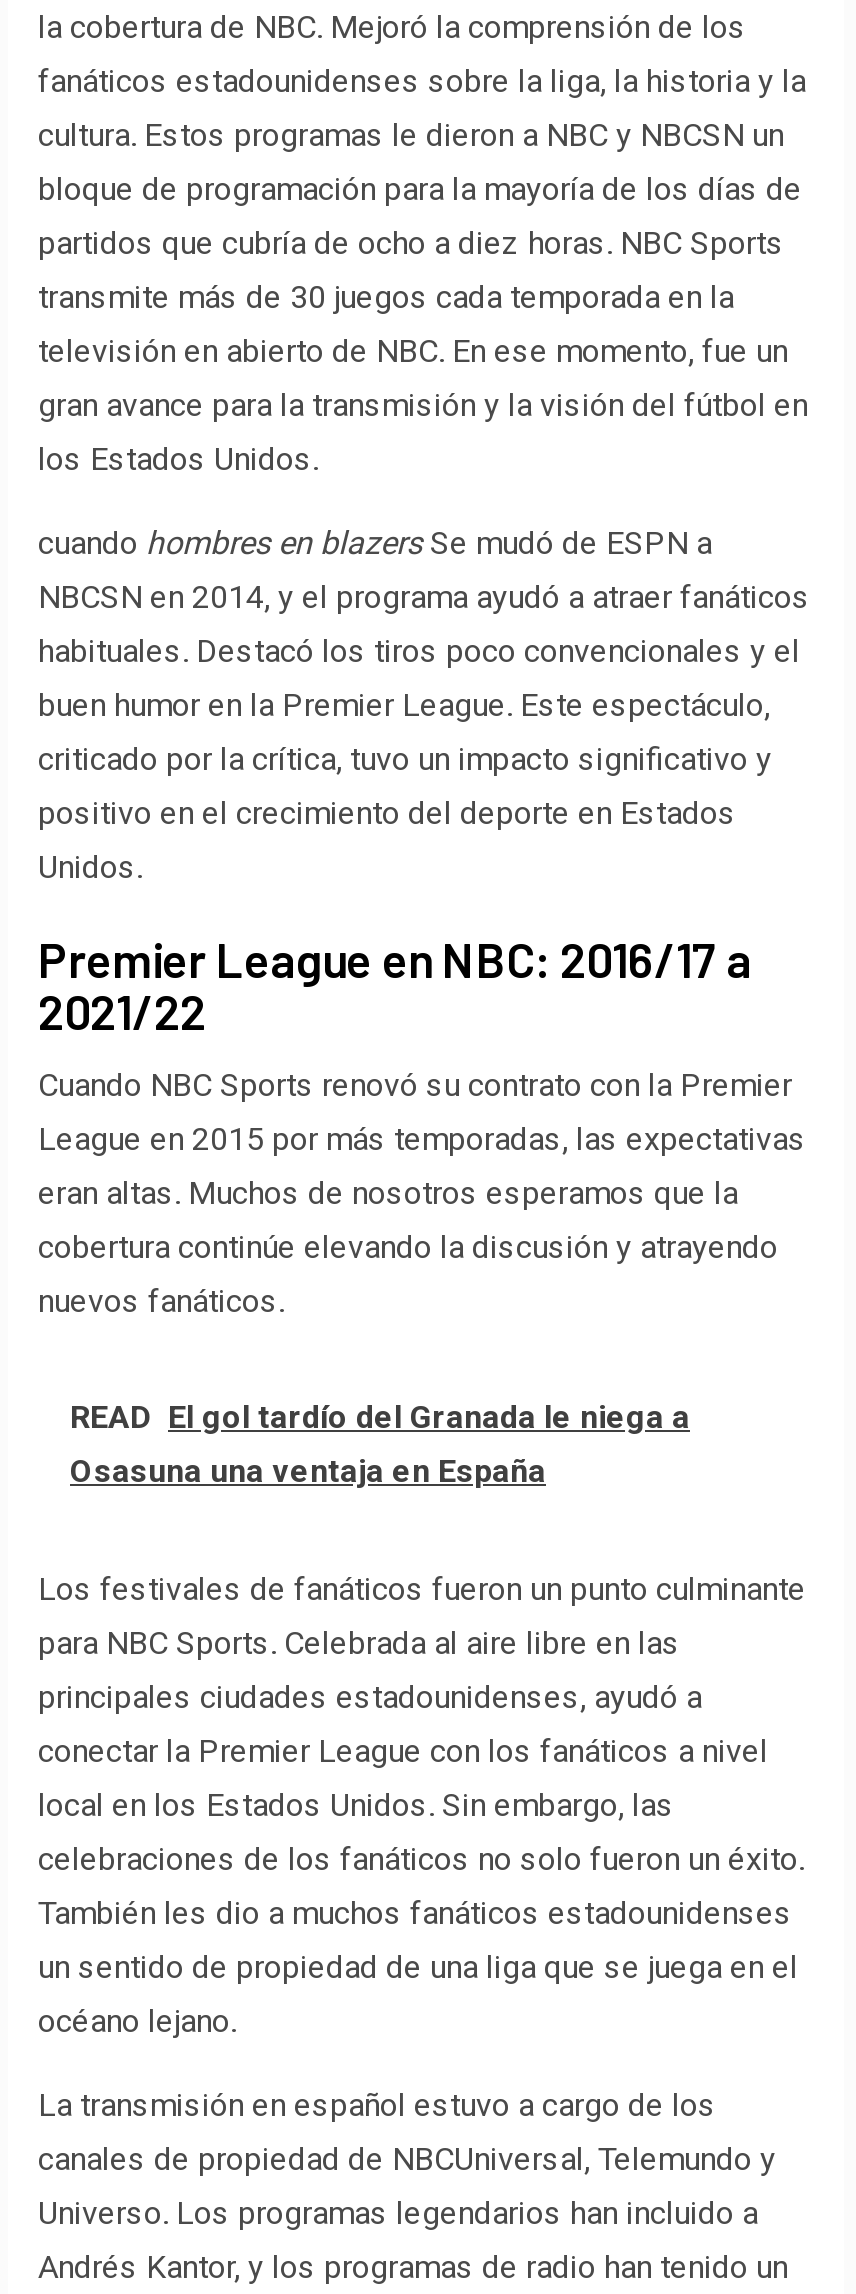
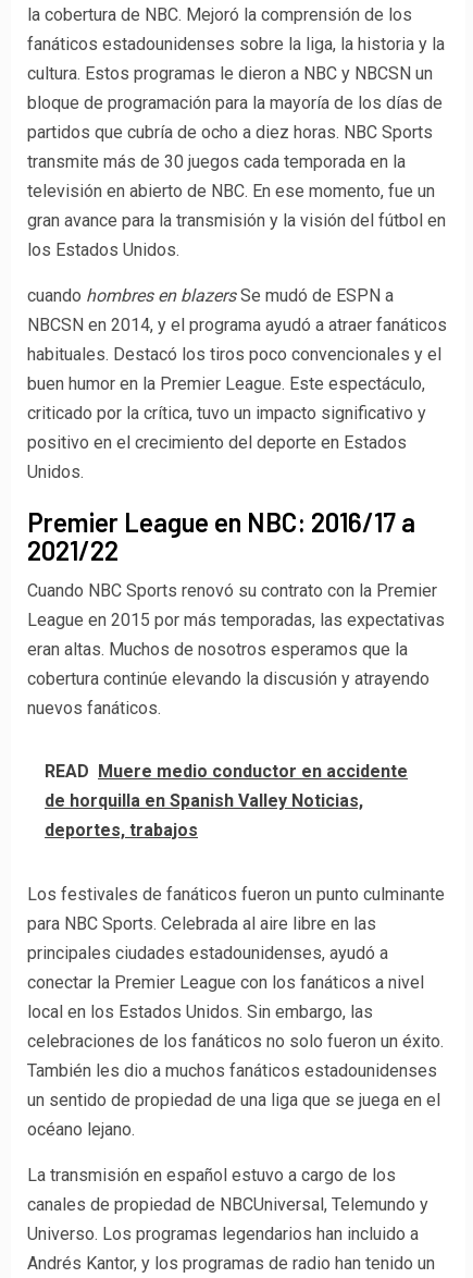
- READ El gol tardío del Granada le niega a
- Osasuna una ventaja en España
+ READ Muere medio conductor en accidente
+ de horquilla en Spanish Valley Noticias,
+ deportes, trabajos
